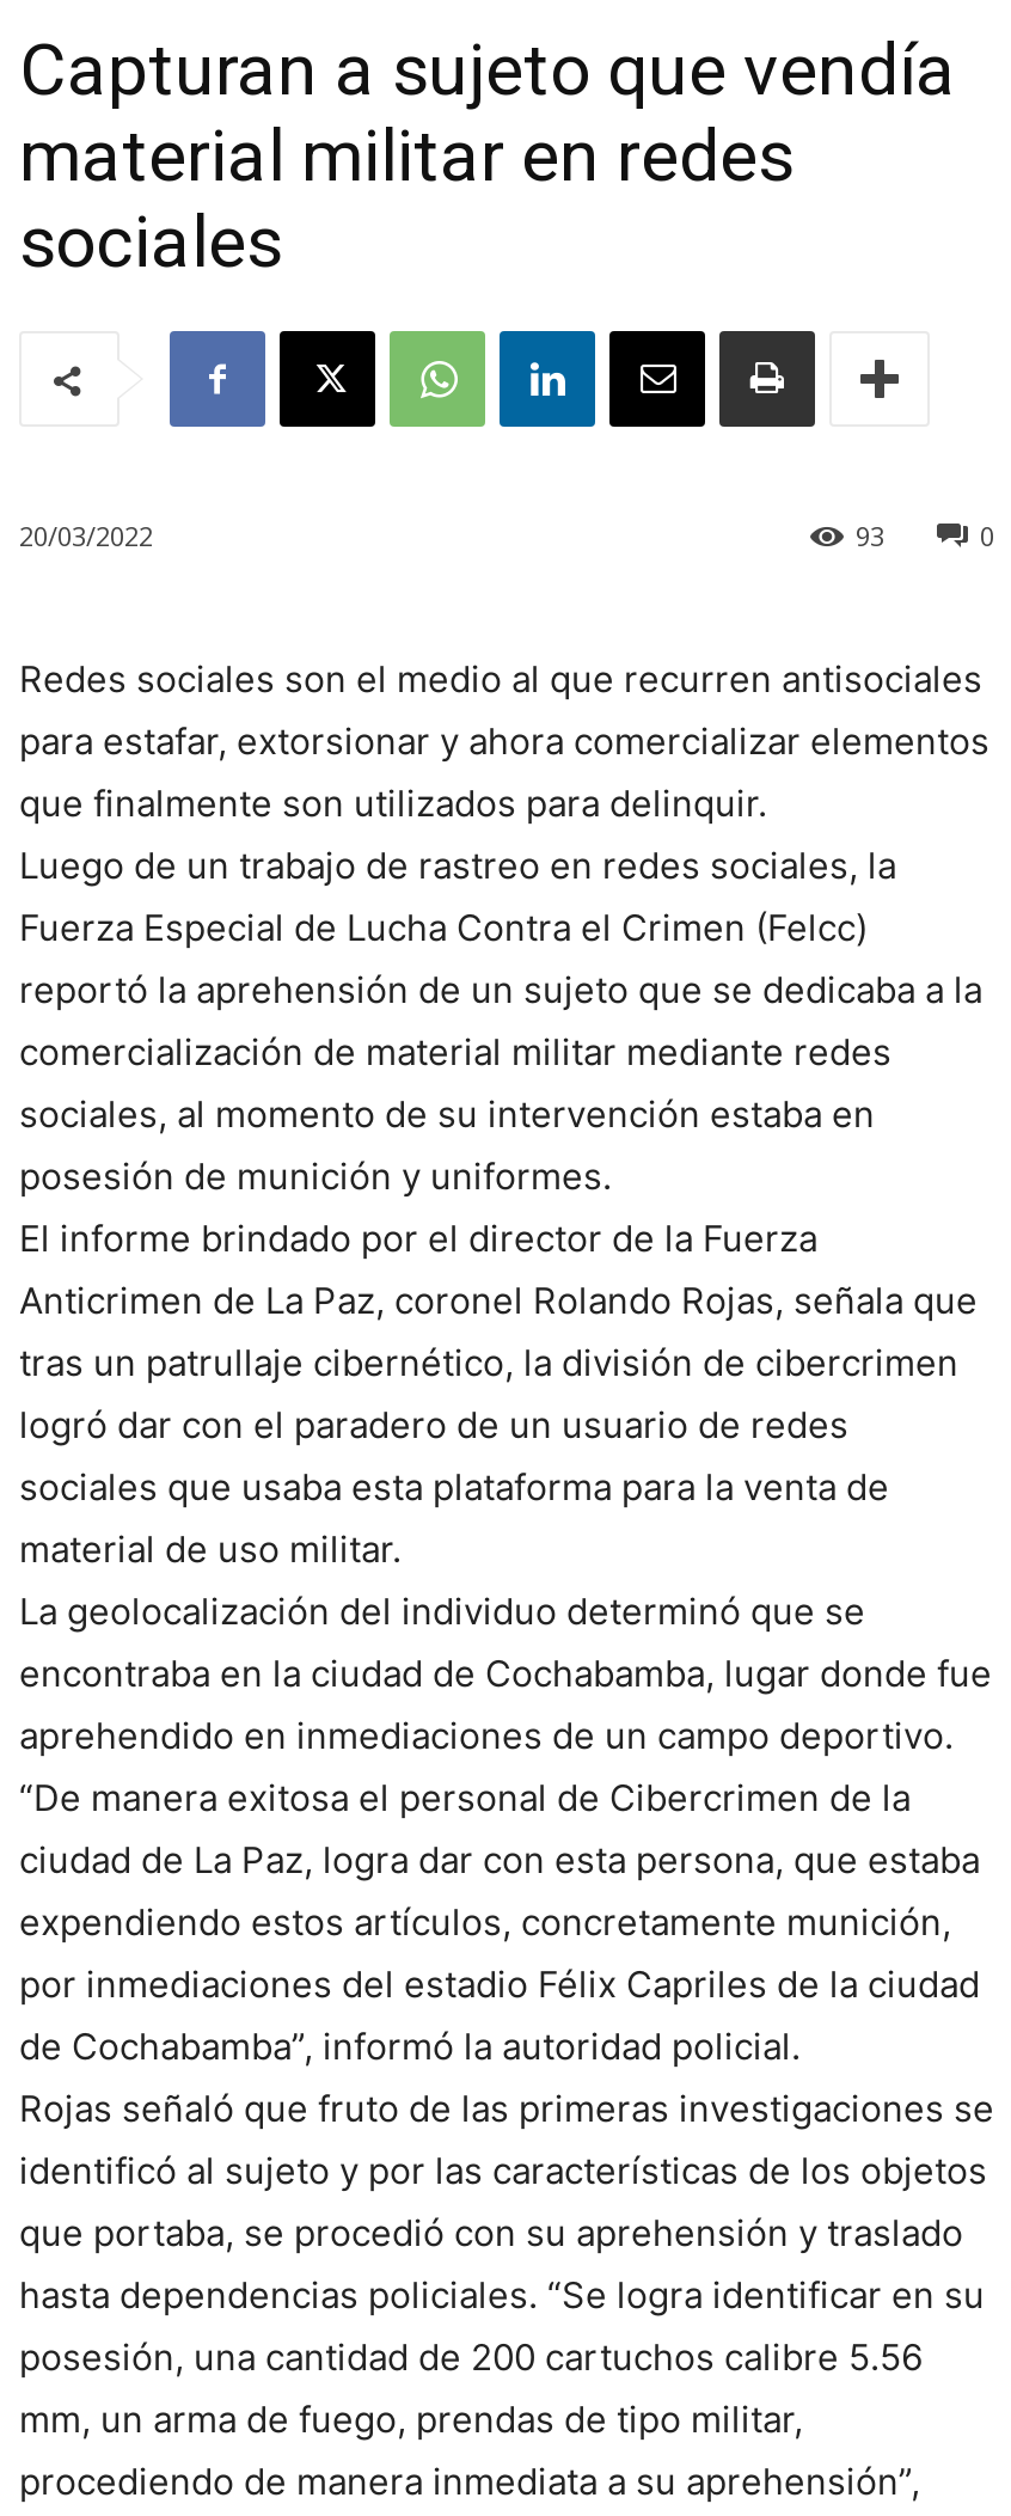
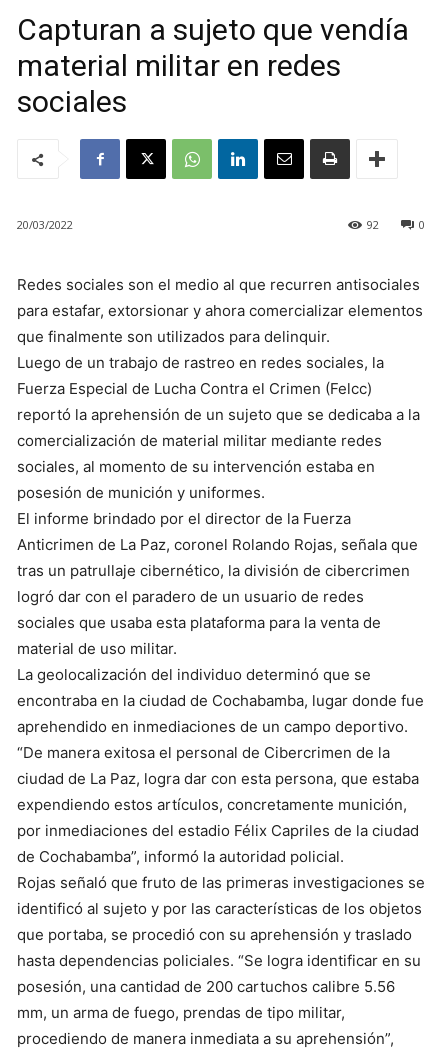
- 93
+ 92
